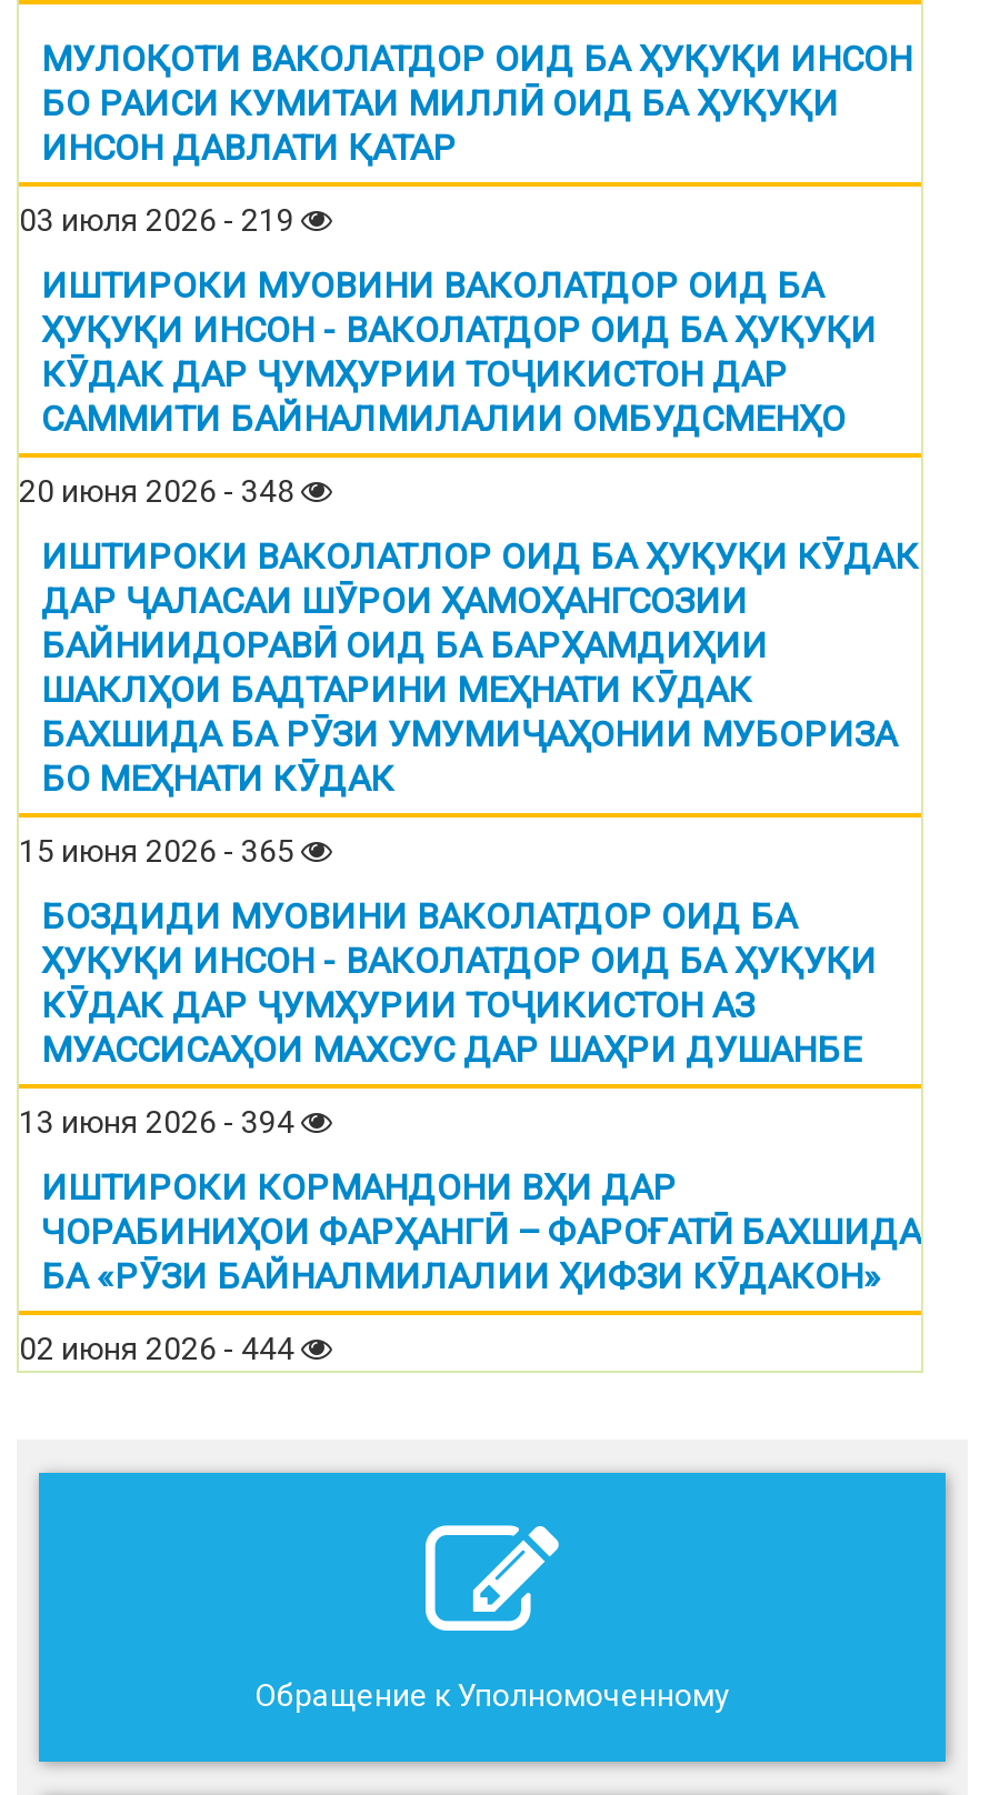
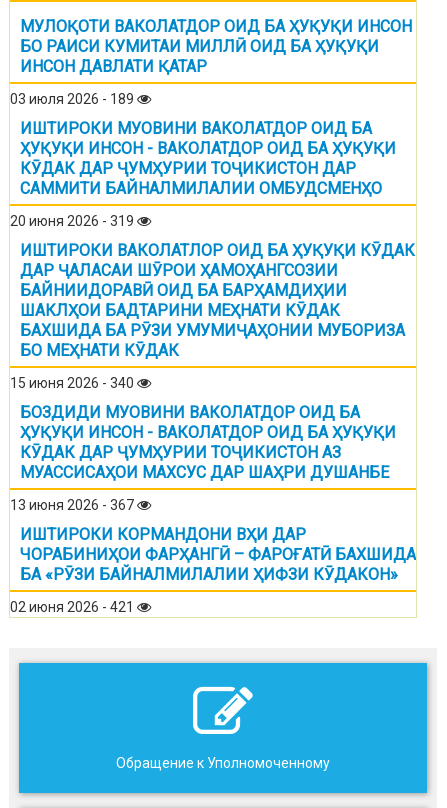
- 03 июля 2026 - 219
+ 03 июля 2026 - 189

- 20 июня 2026 - 348
+ 20 июня 2026 - 319

- 15 июня 2026 - 365
+ 15 июня 2026 - 340

- 13 июня 2026 - 394
+ 13 июня 2026 - 367

- 02 июня 2026 - 444
+ 02 июня 2026 - 421
